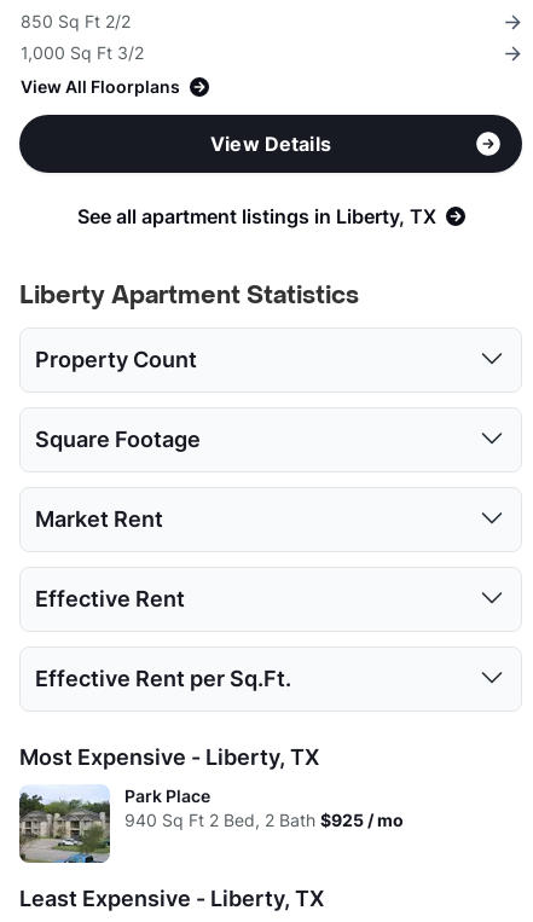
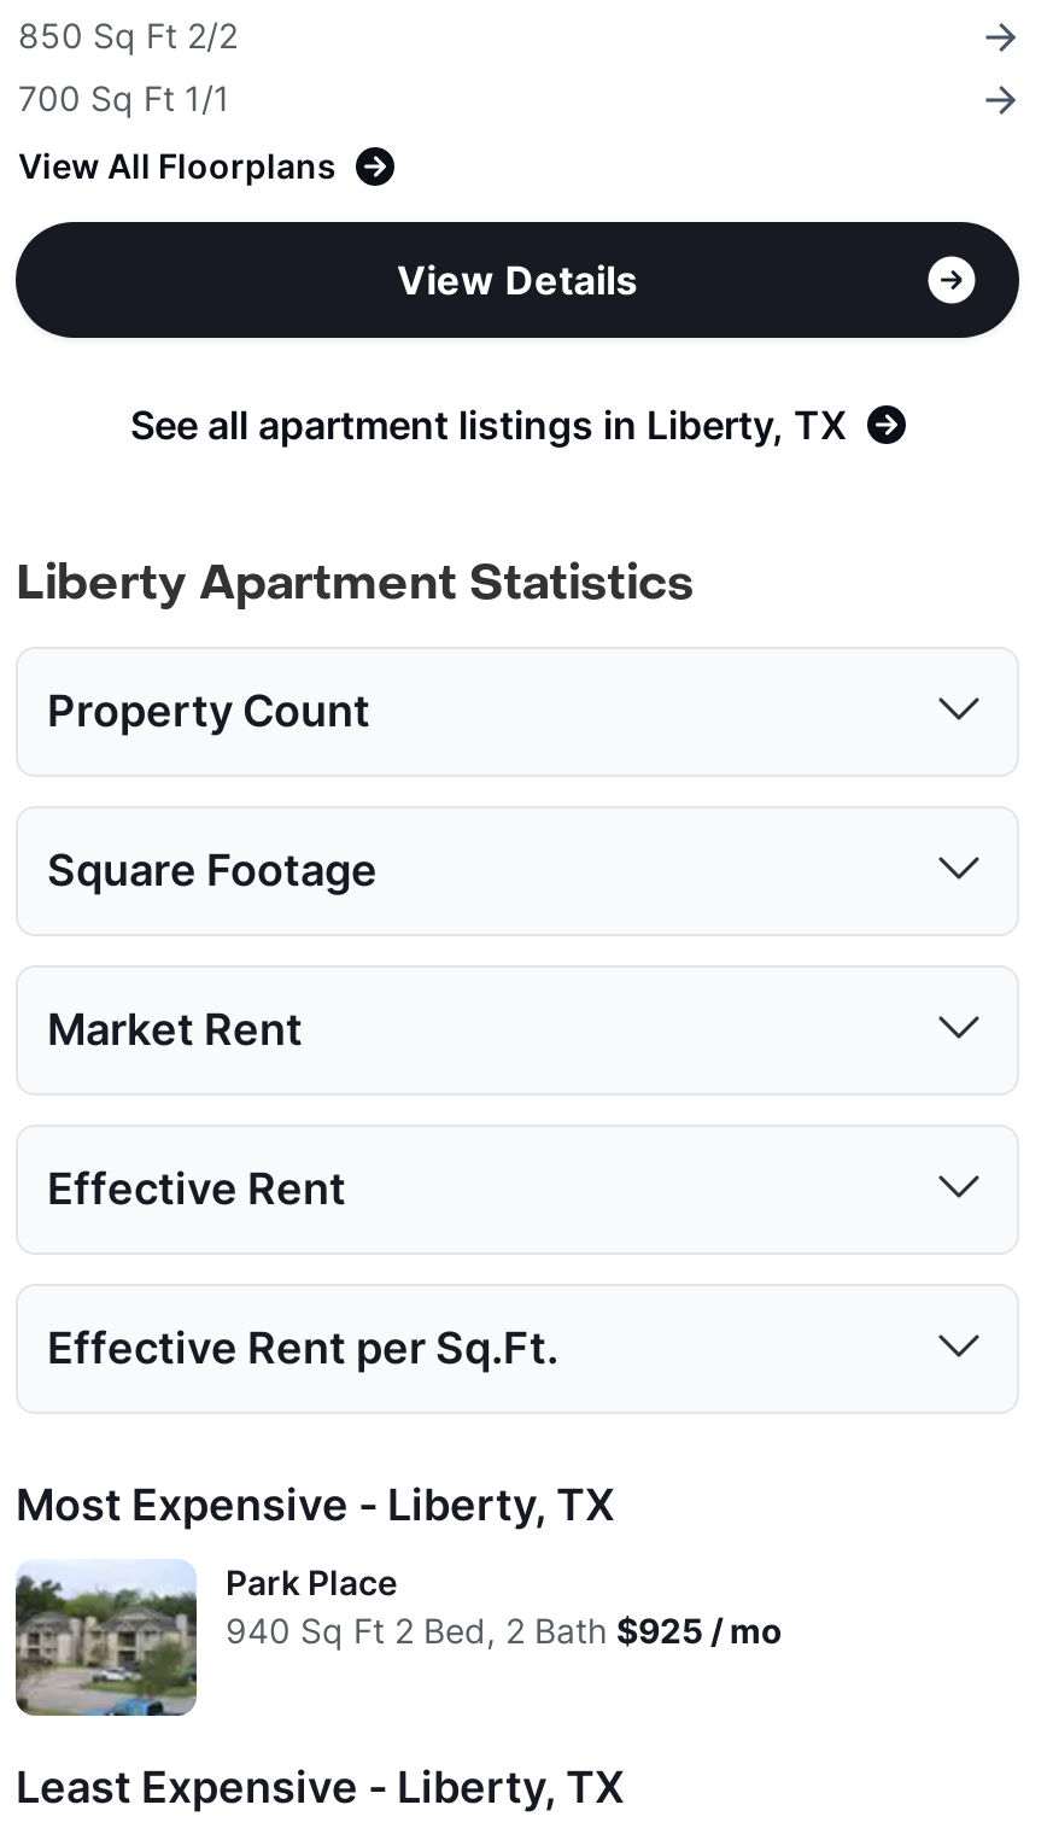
- 1,000 Sq Ft 3/2
+ 700 Sq Ft 1/1
